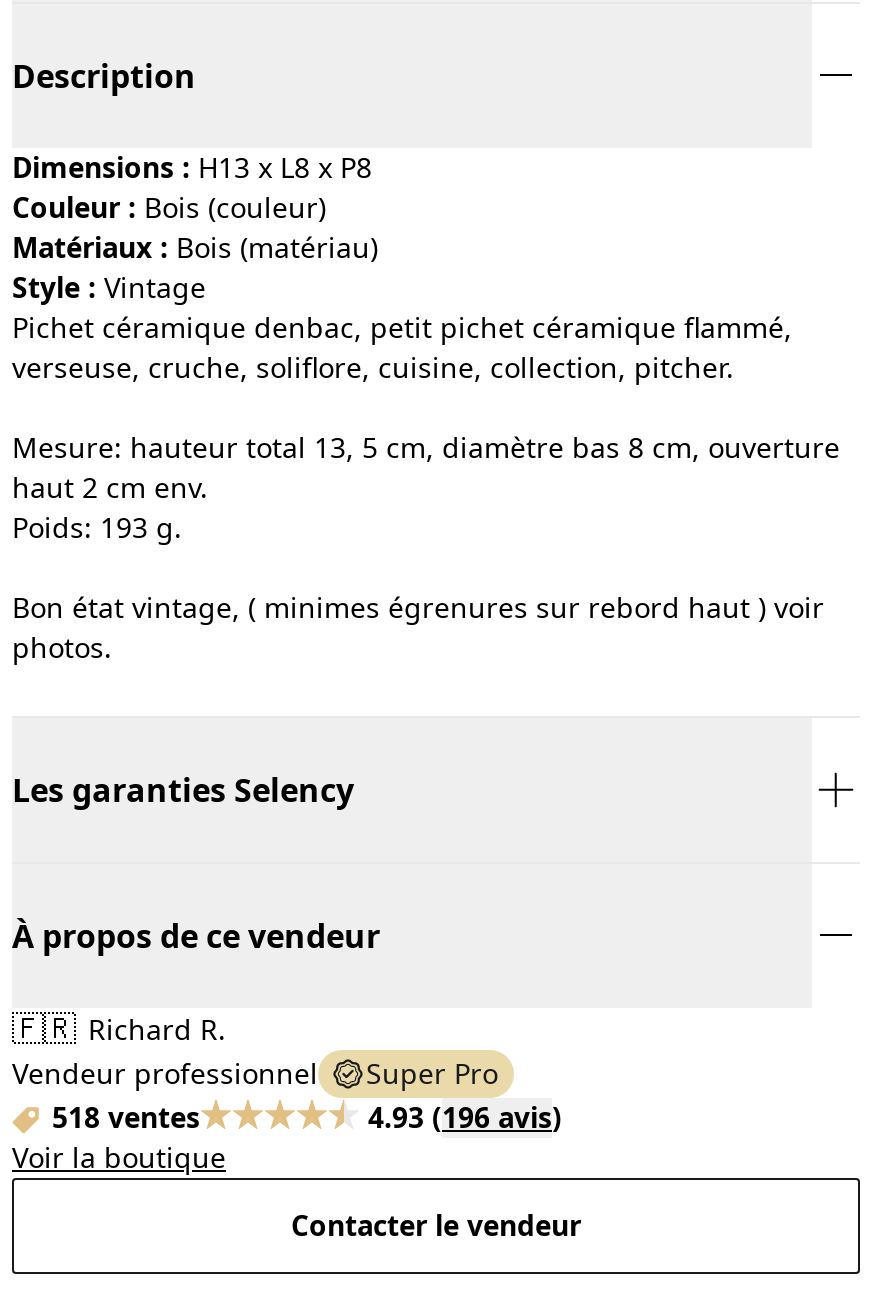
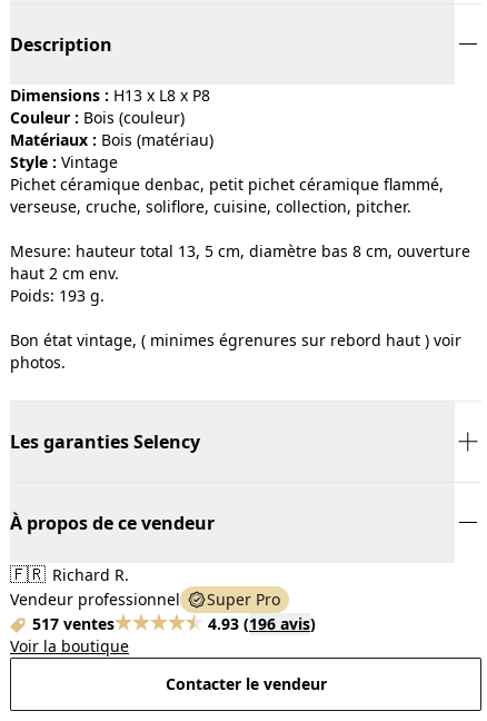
- 518 ventes
+ 517 ventes
